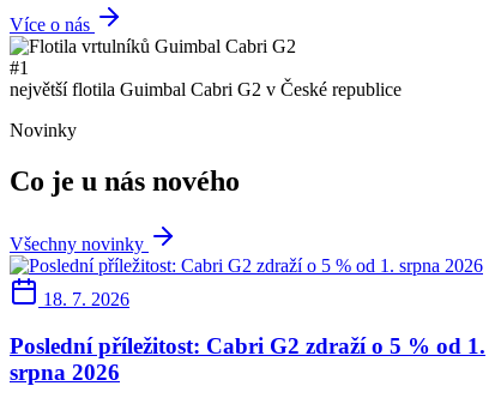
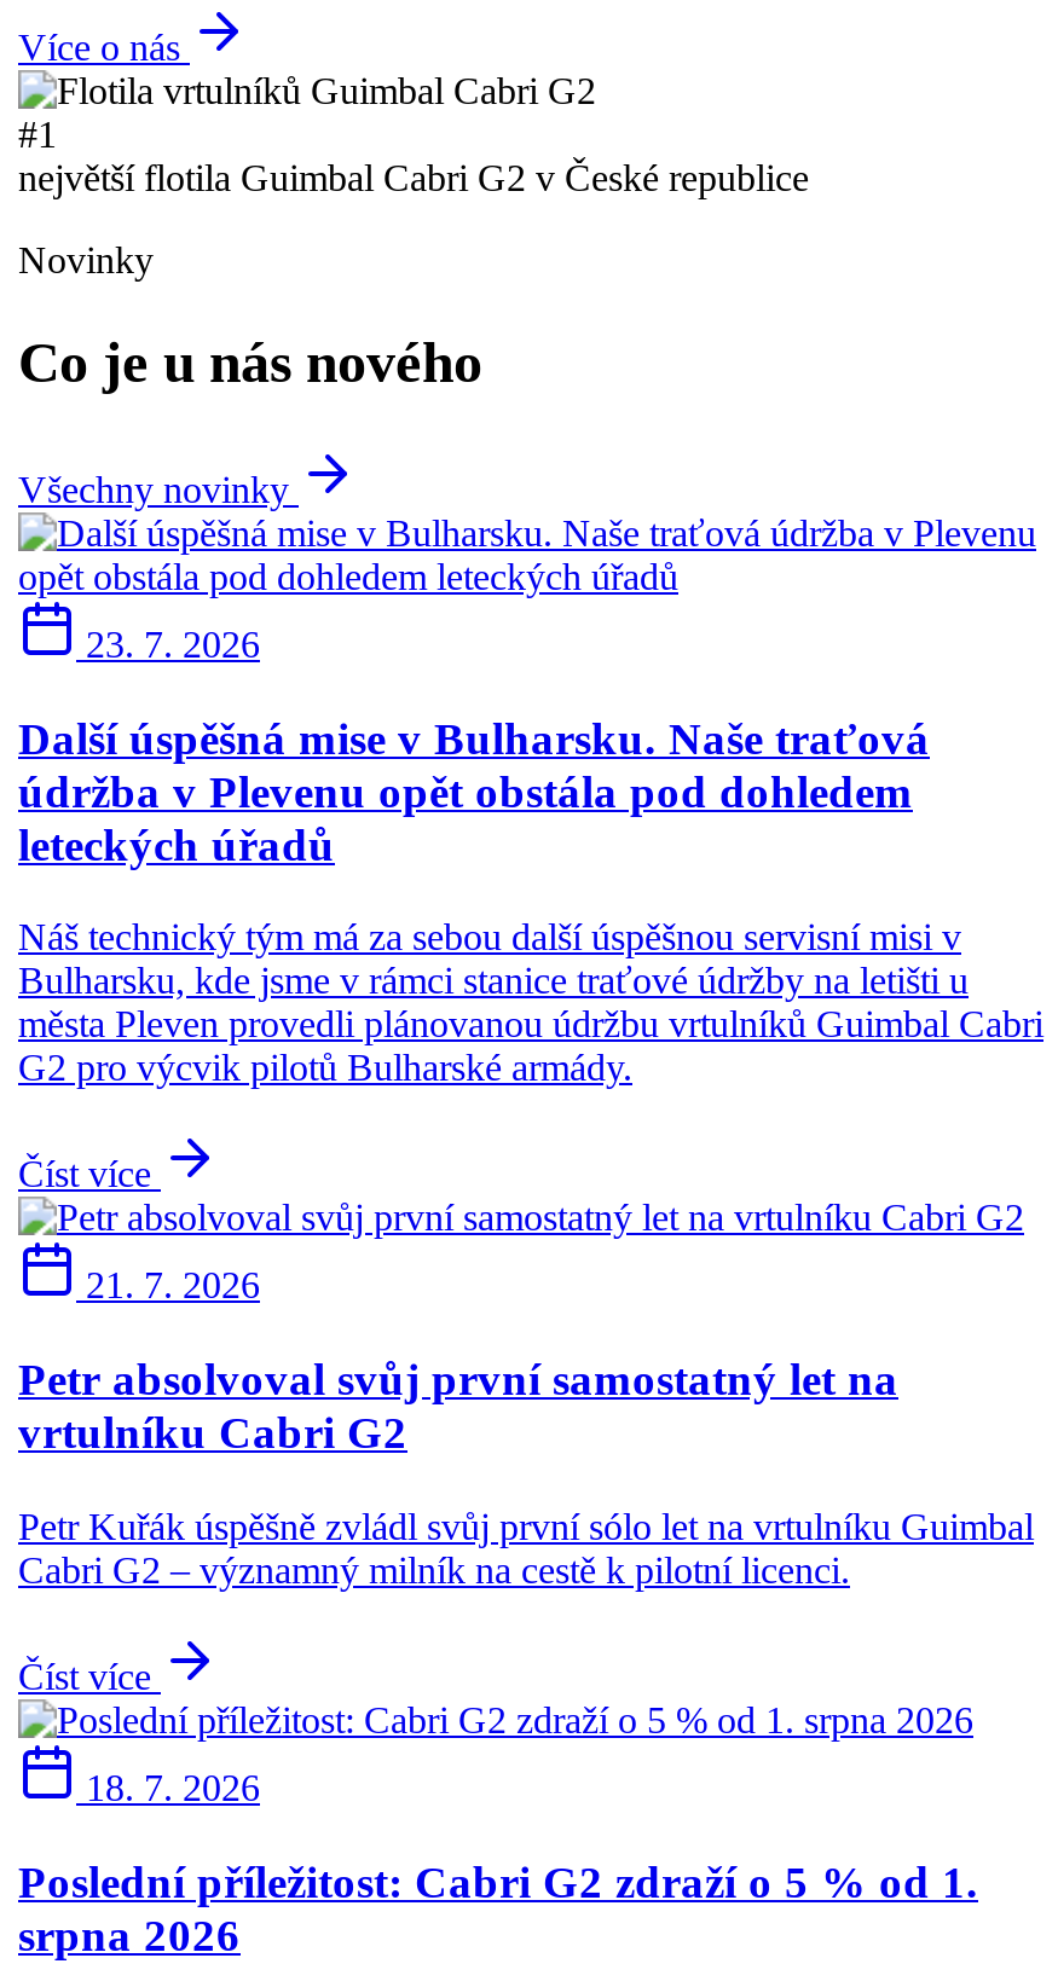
+ 23. 7. 2026
+ Další úspěšná mise v Bulharsku. Naše traťová
+ údržba v Plevenu opět obstála pod dohledem
+ leteckých úřadů
+ Náš technický tým má za sebou další úspěšnou servisní misi v
+ Bulharsku, kde jsme v rámci stanice traťové údržby na letišti u
+ města Pleven provedli plánovanou údržbu vrtulníků Guimbal Cabri
+ G2 pro výcvik pilotů Bulharské armády.
+ Číst více
+ 21. 7. 2026
+ Petr absolvoval svůj první samostatný let na
+ vrtulníku Cabri G2
+ Petr Kuřák úspěšně zvládl svůj první sólo let na vrtulníku Guimbal
+ Cabri G2 – významný milník na cestě k pilotní licenci.
+ Číst více
